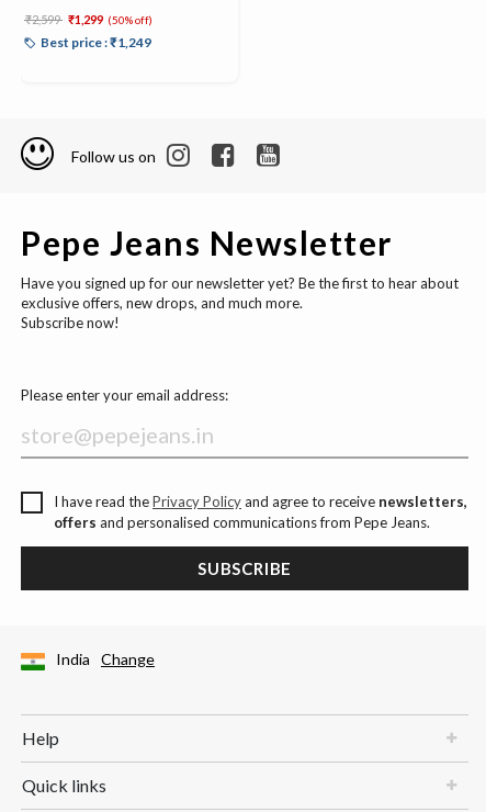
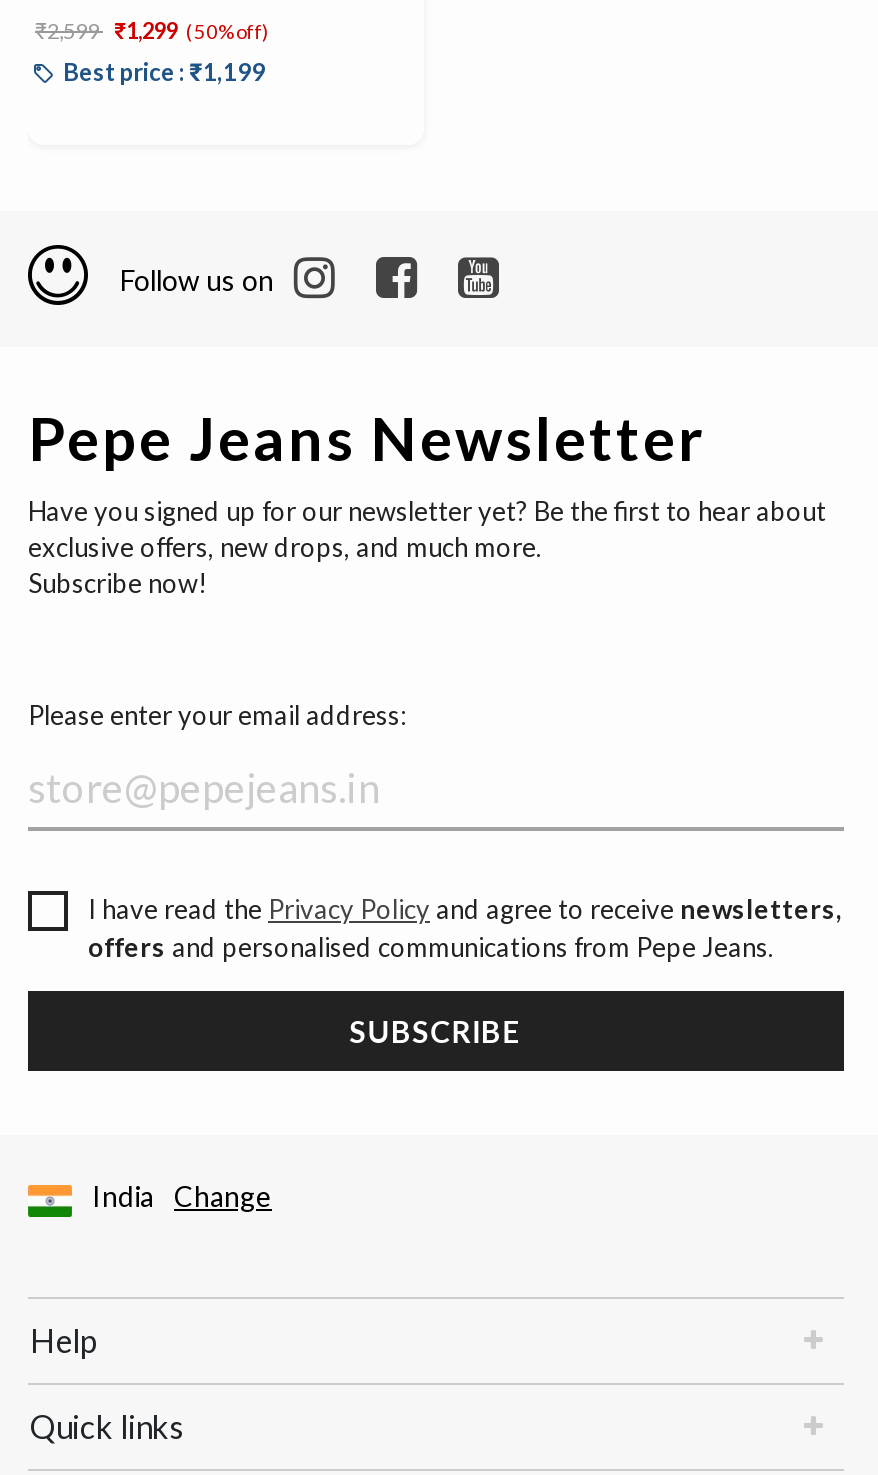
- Best price : ₹1,249
+ Best price : ₹1,199
